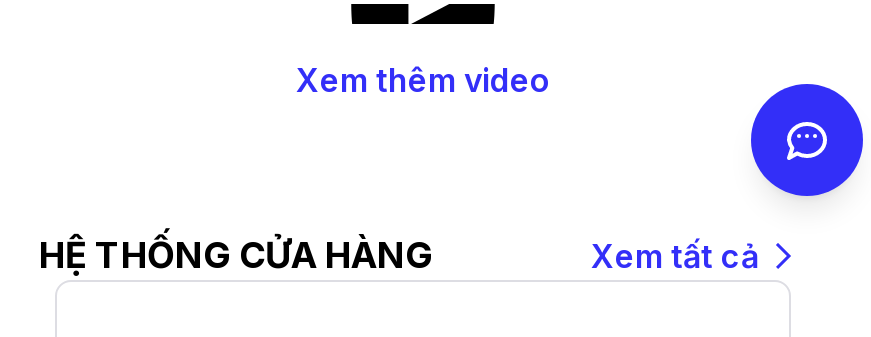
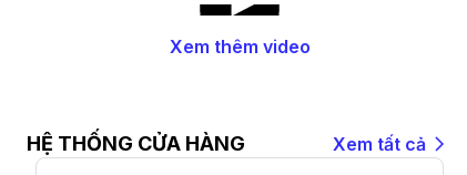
- [image]
